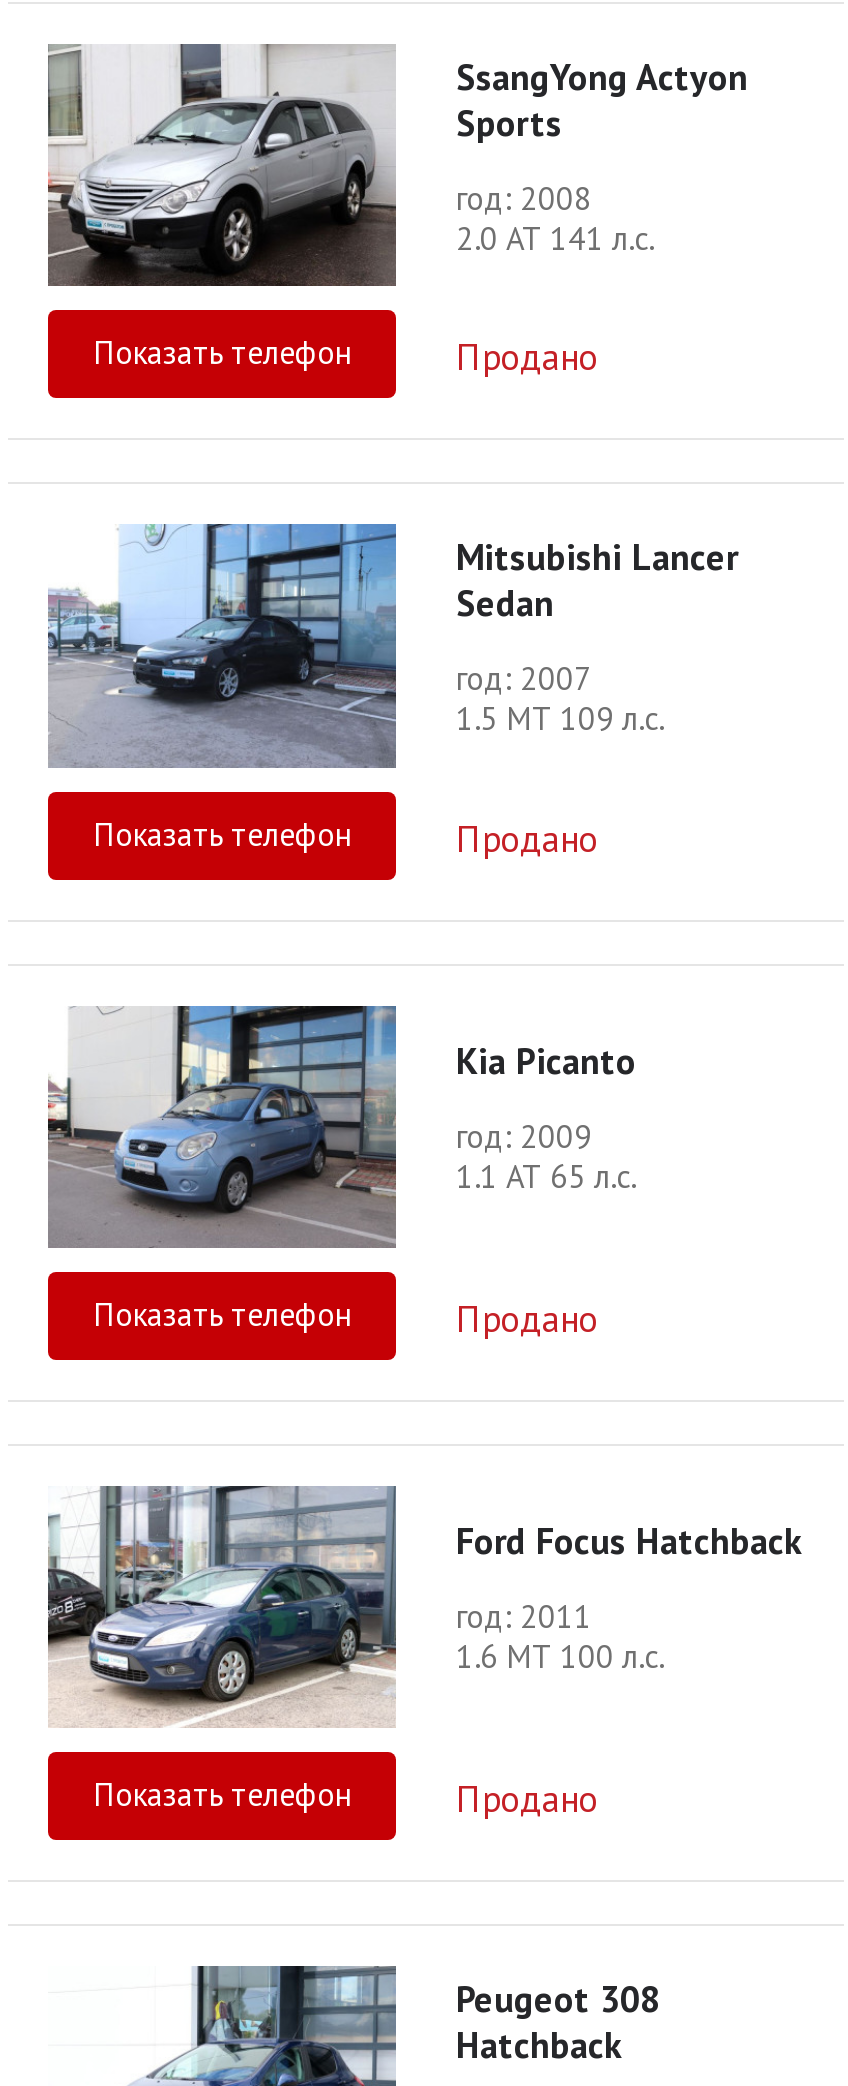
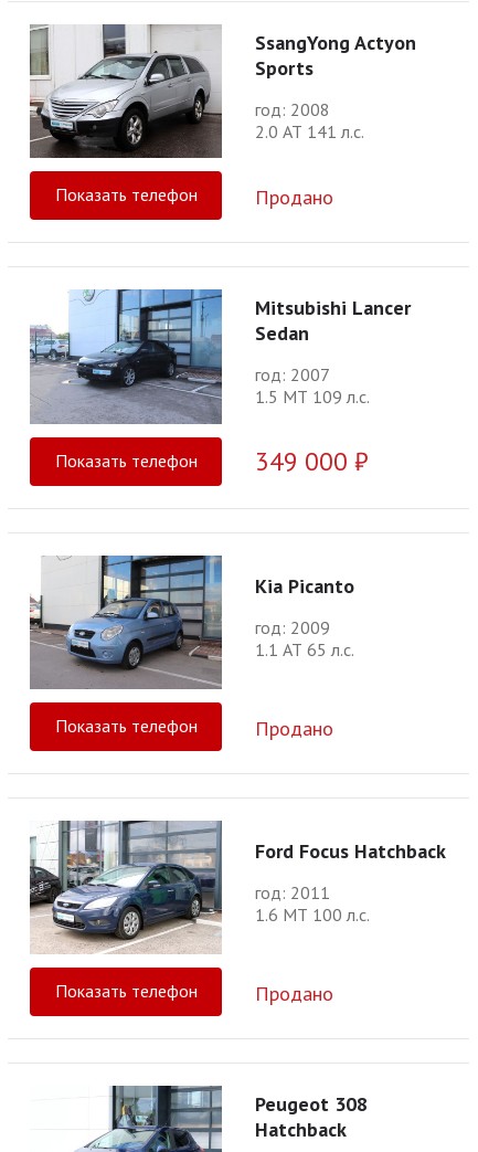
- Продано
+ 349 000 ₽
